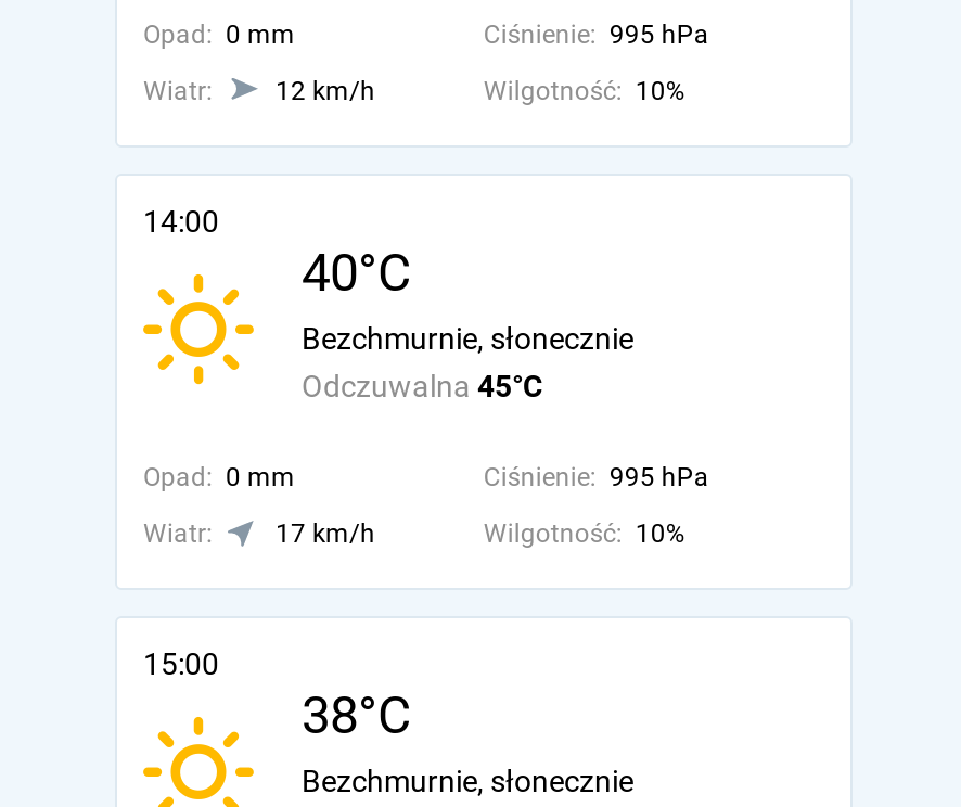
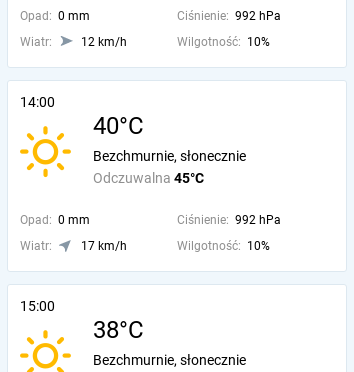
- Ciśnienie: 995 hPa
+ Ciśnienie: 992 hPa

- Ciśnienie: 995 hPa
+ Ciśnienie: 992 hPa
